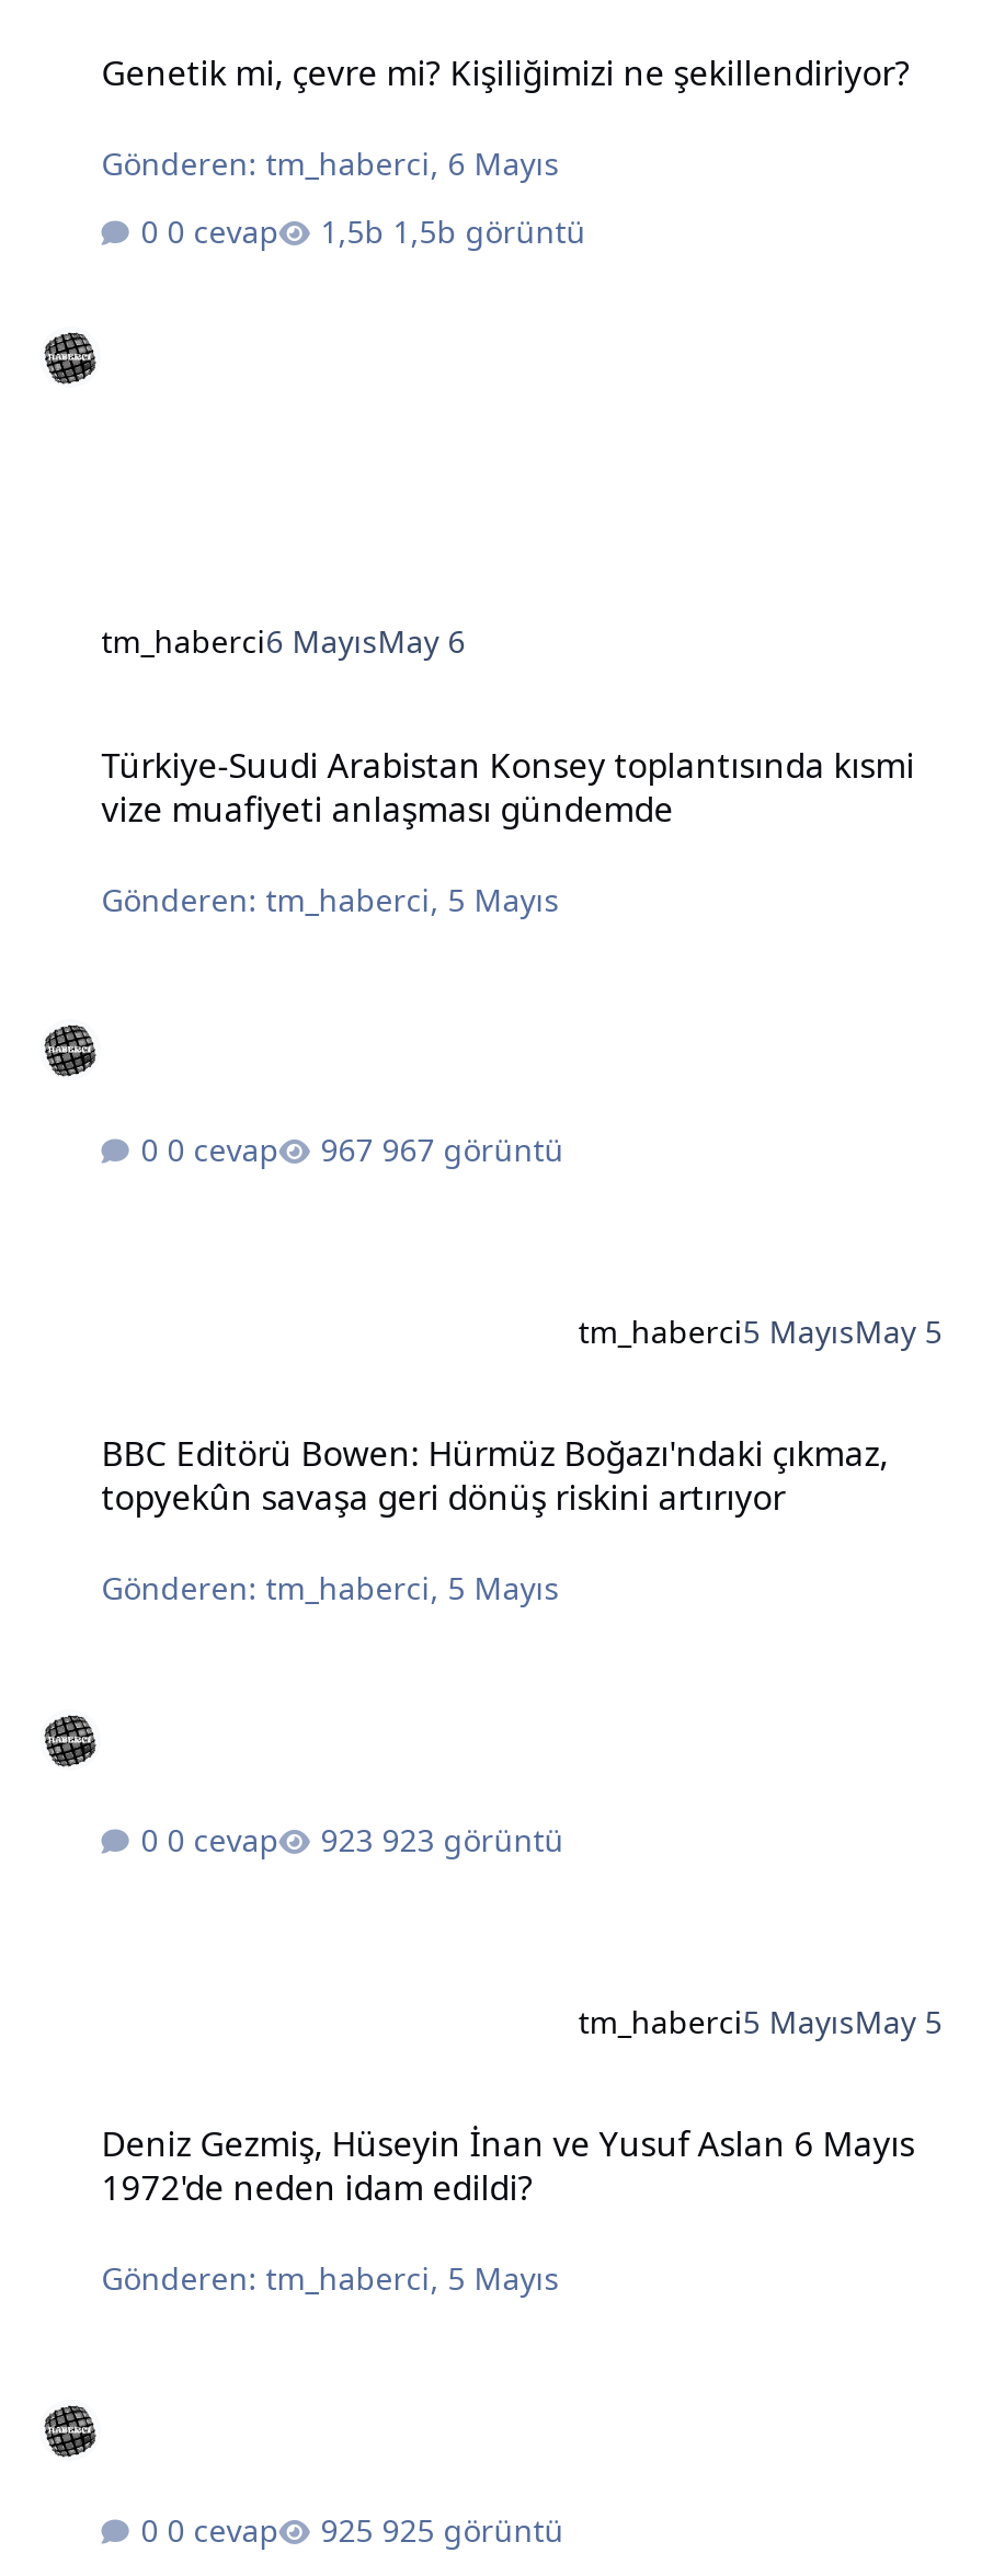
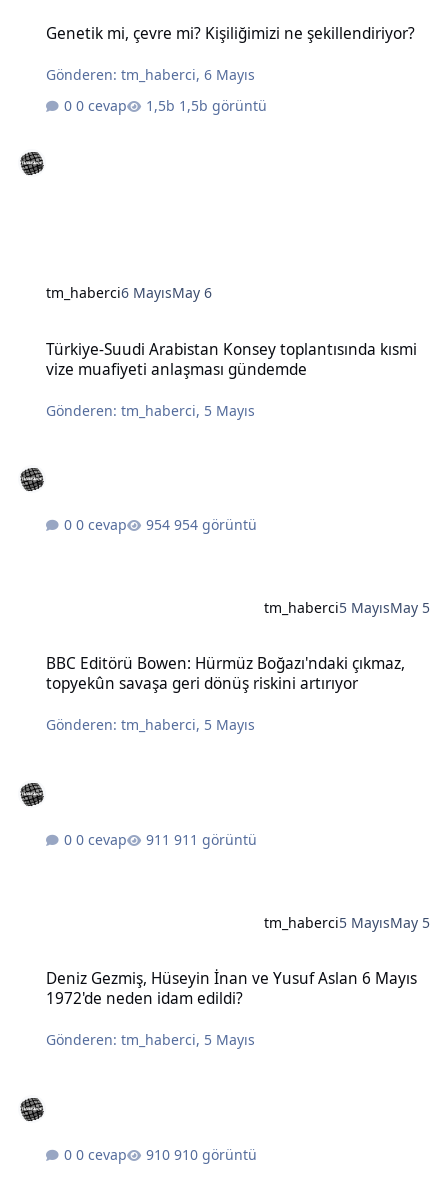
- 967 görüntü
+ 954 görüntü

- 923 görüntü
+ 911 görüntü

- 925 görüntü
+ 910 görüntü
